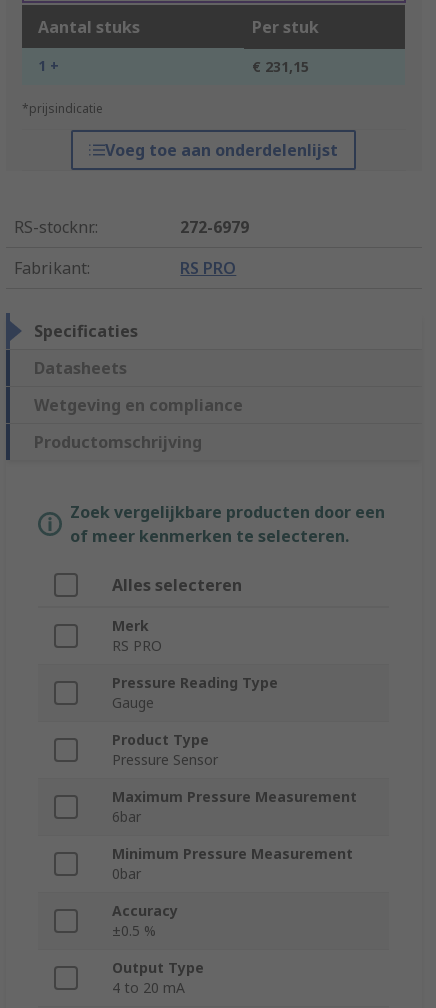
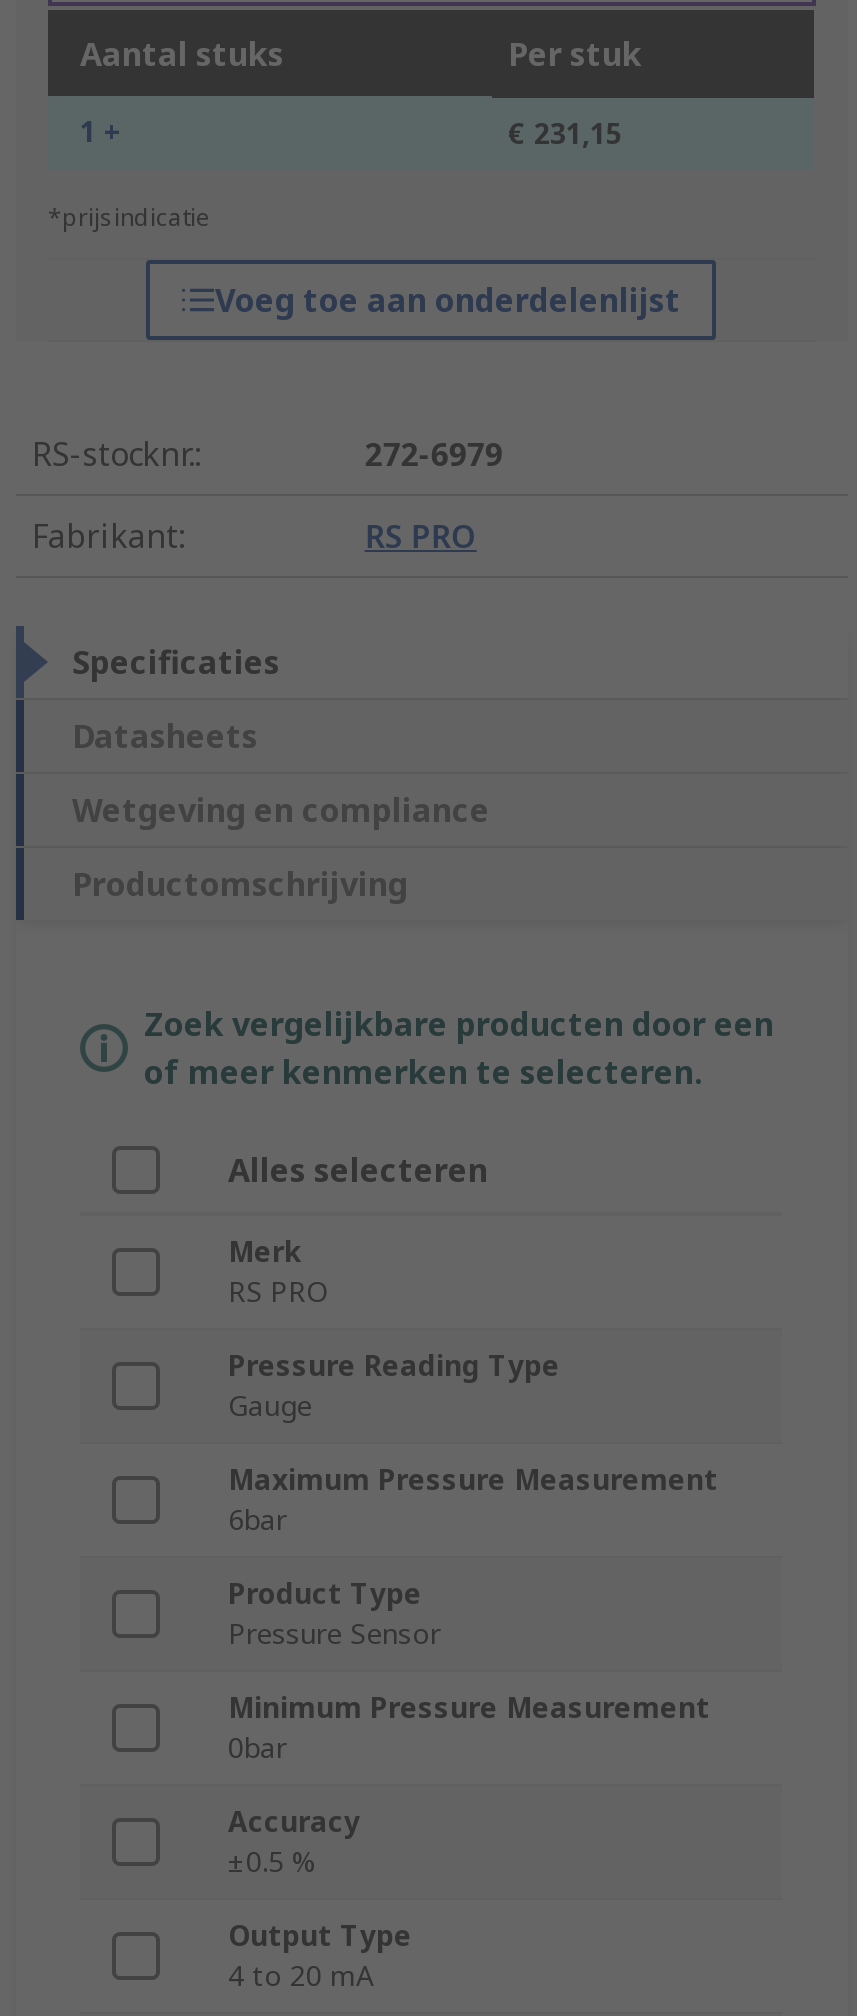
moved down: Product Type | Pressure Sensor

moved up: Maximum Pressure Measurement | 6bar
